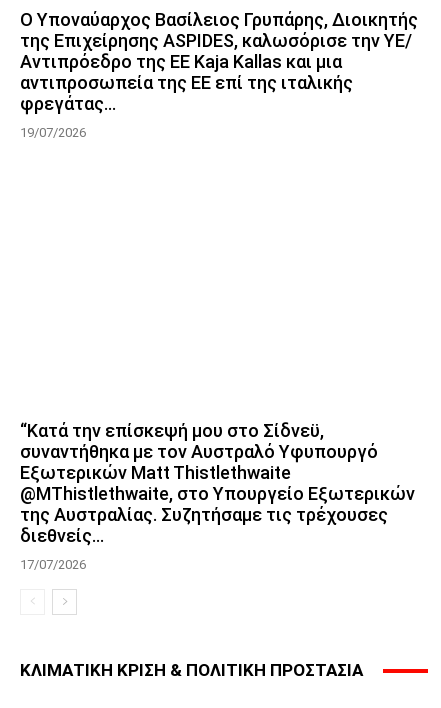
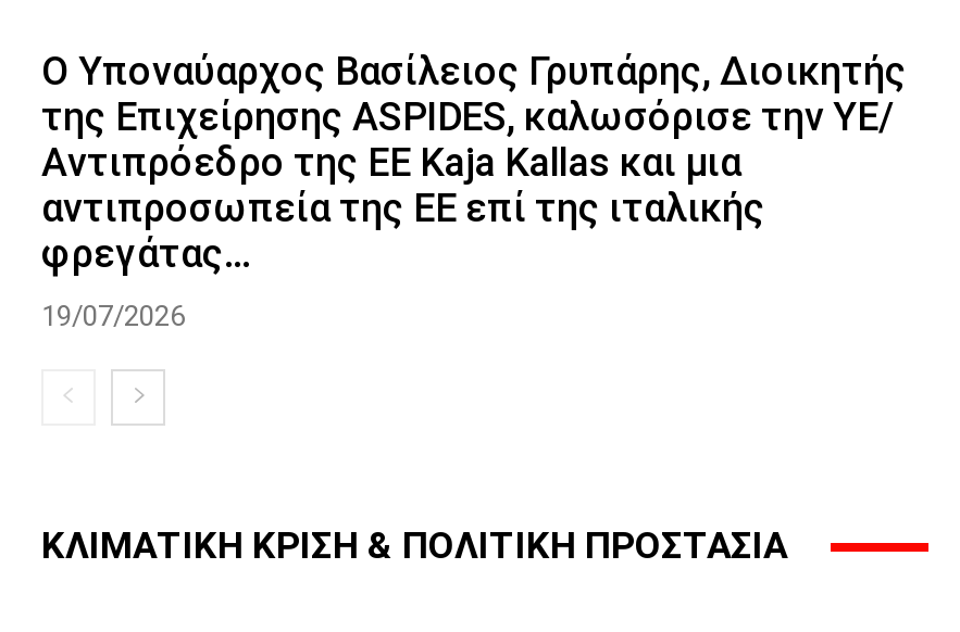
- “Κατά την επίσκεψή μου στο Σίδνεϋ,
- συναντήθηκα με τον Αυστραλό Υφυπουργό
- Εξωτερικών Matt Thistlethwaite
- @MThistlethwaite, στο Υπουργείο Εξωτερικών
- της Αυστραλίας. Συζητήσαμε τις τρέχουσες
- διεθνείς...
- 17/07/2026
